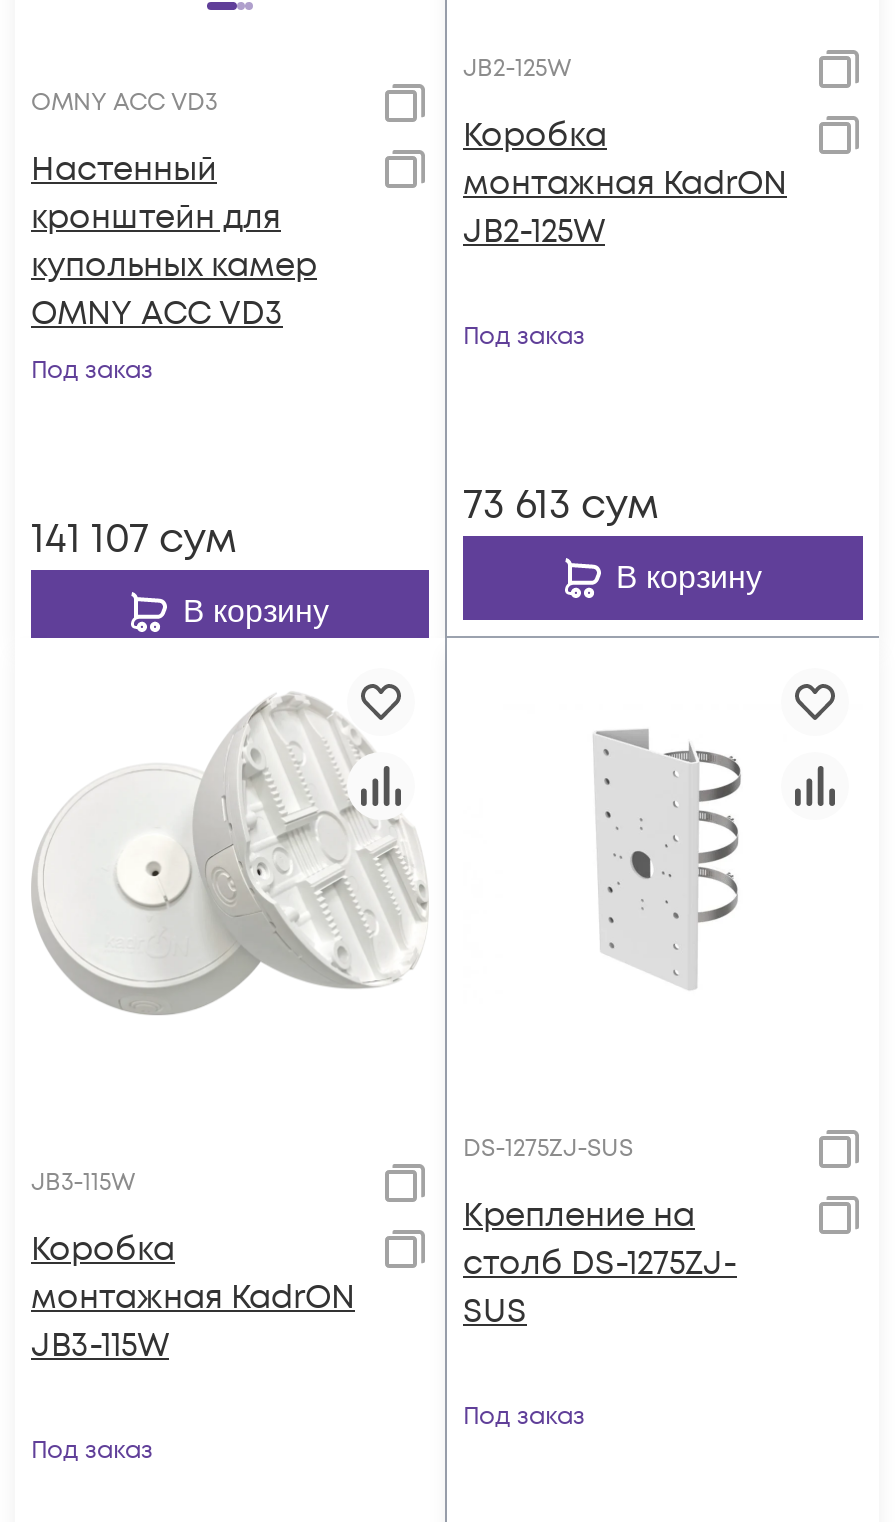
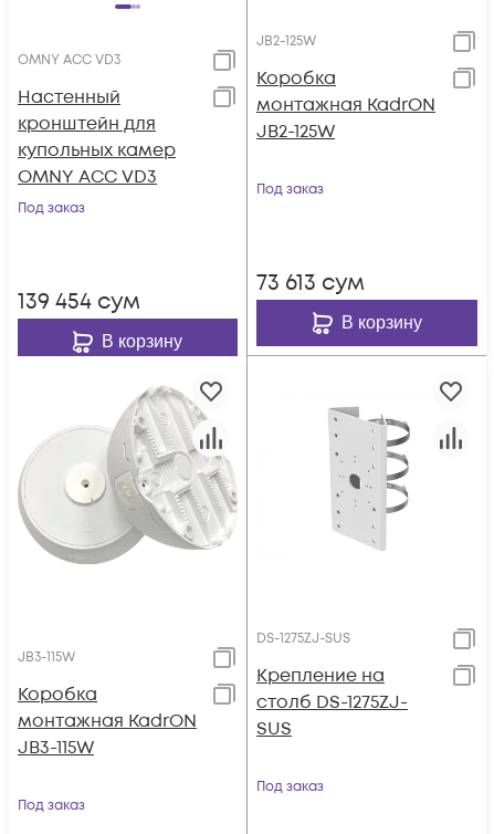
- 141 107 сум
+ 139 454 сум
